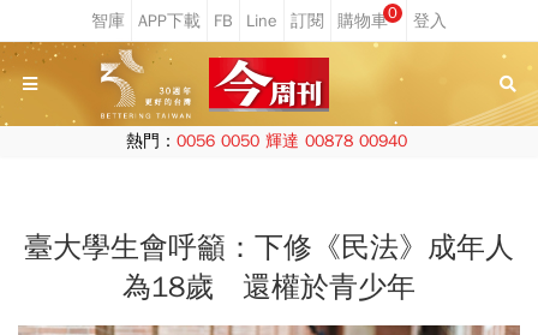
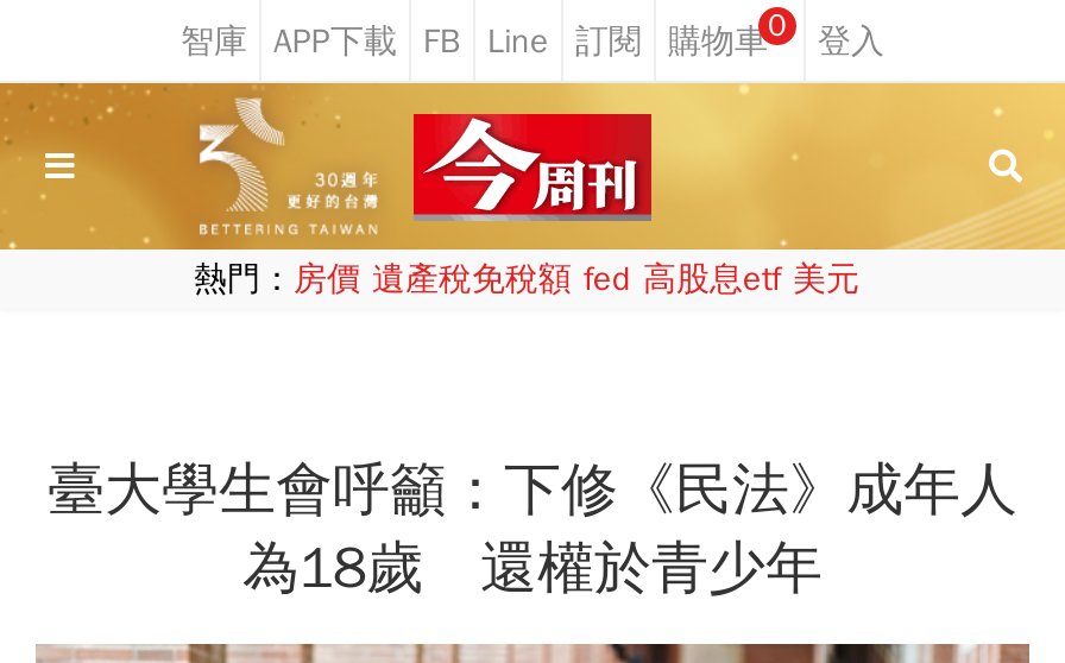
- 熱門：0056 0050 輝達 00878 00940
+ 熱門：房價 遺產稅免稅額 fed 高股息etf 美元
